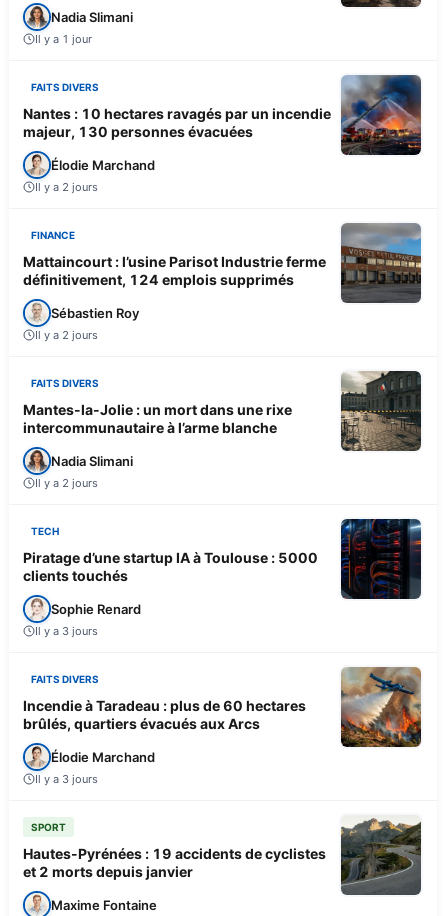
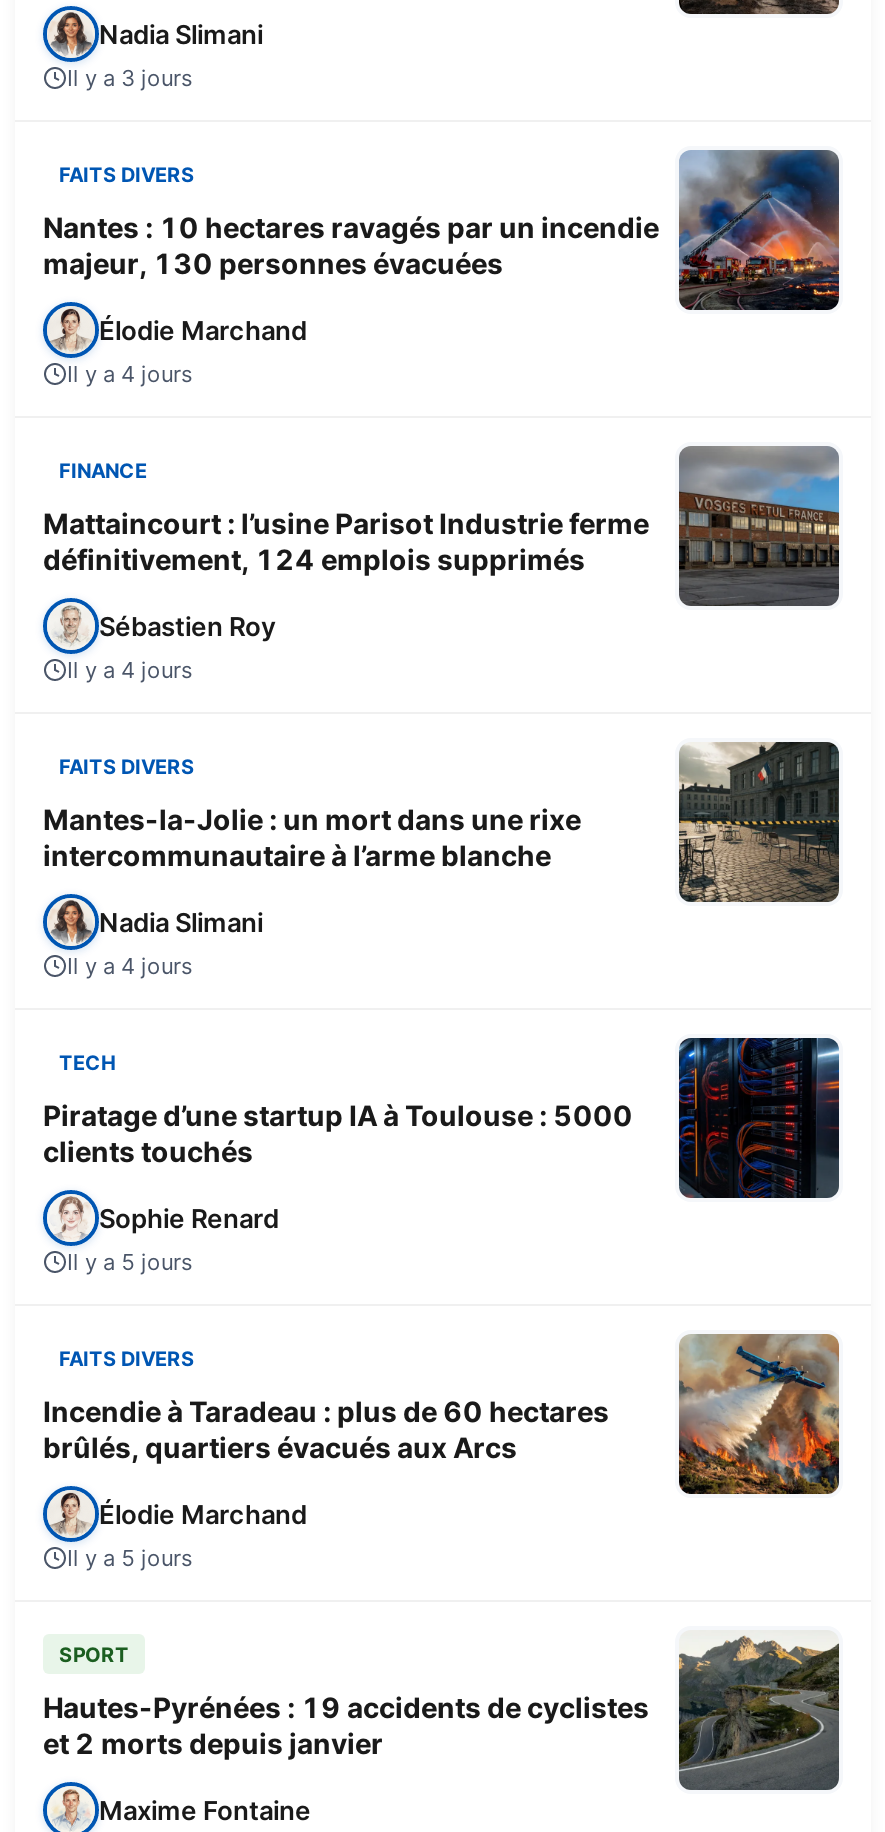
- Il y a 1 jour
+ Il y a 3 jours

- Il y a 2 jours
+ Il y a 4 jours

- Il y a 2 jours
+ Il y a 4 jours

- Il y a 2 jours
+ Il y a 4 jours

- Il y a 3 jours
+ Il y a 5 jours

- Il y a 3 jours
+ Il y a 5 jours
